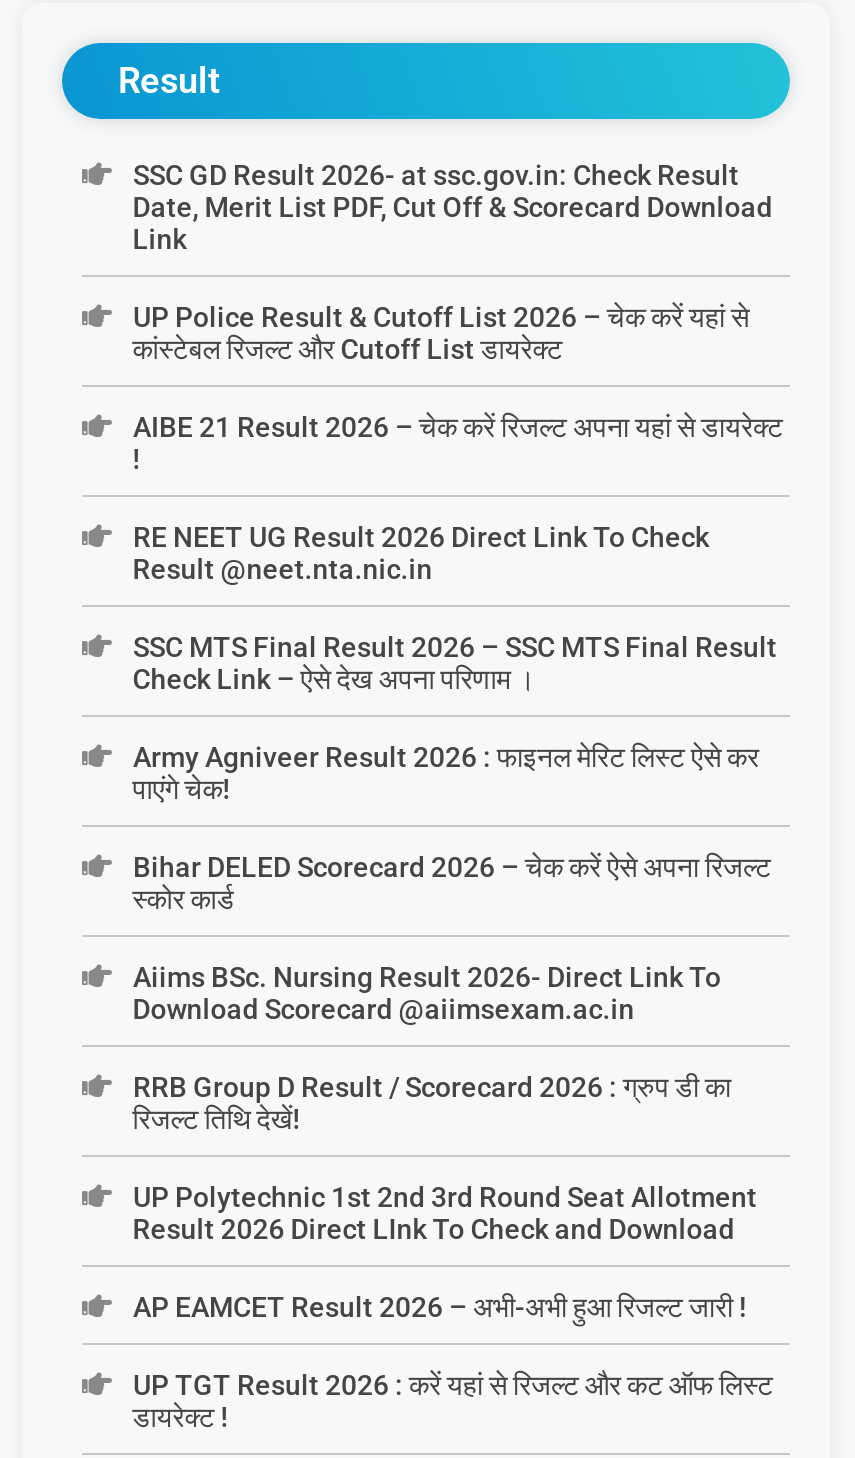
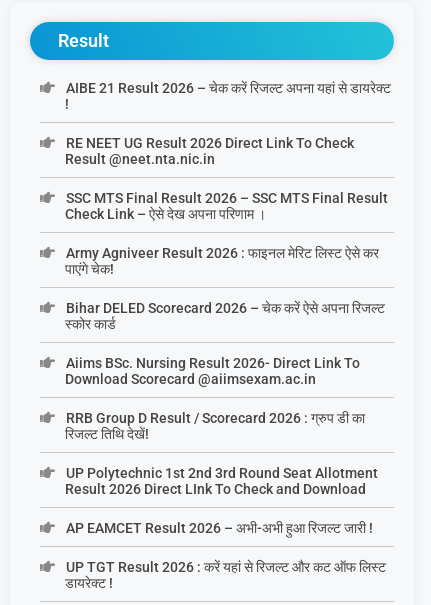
- SSC GD Result 2026- at ssc.gov.in: Check Result
- Date, Merit List PDF, Cut Off & Scorecard Download
- Link
- UP Police Result & Cutoff List 2026 – चेक करें यहां से
- कांस्टेबल रिजल्ट और Cutoff List डायरेक्ट
